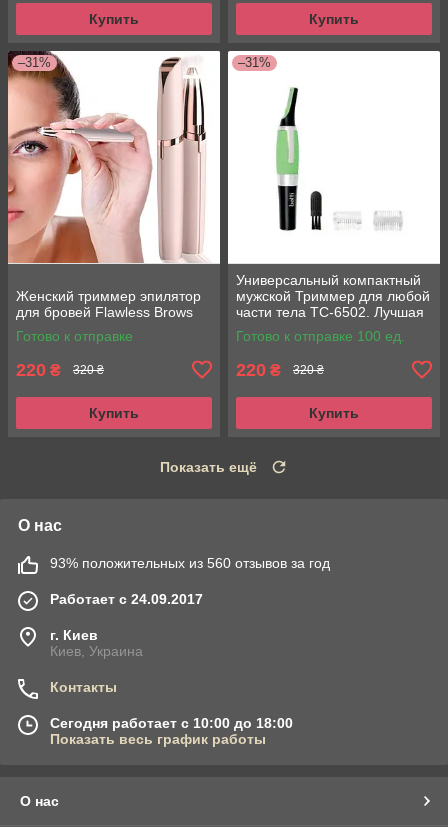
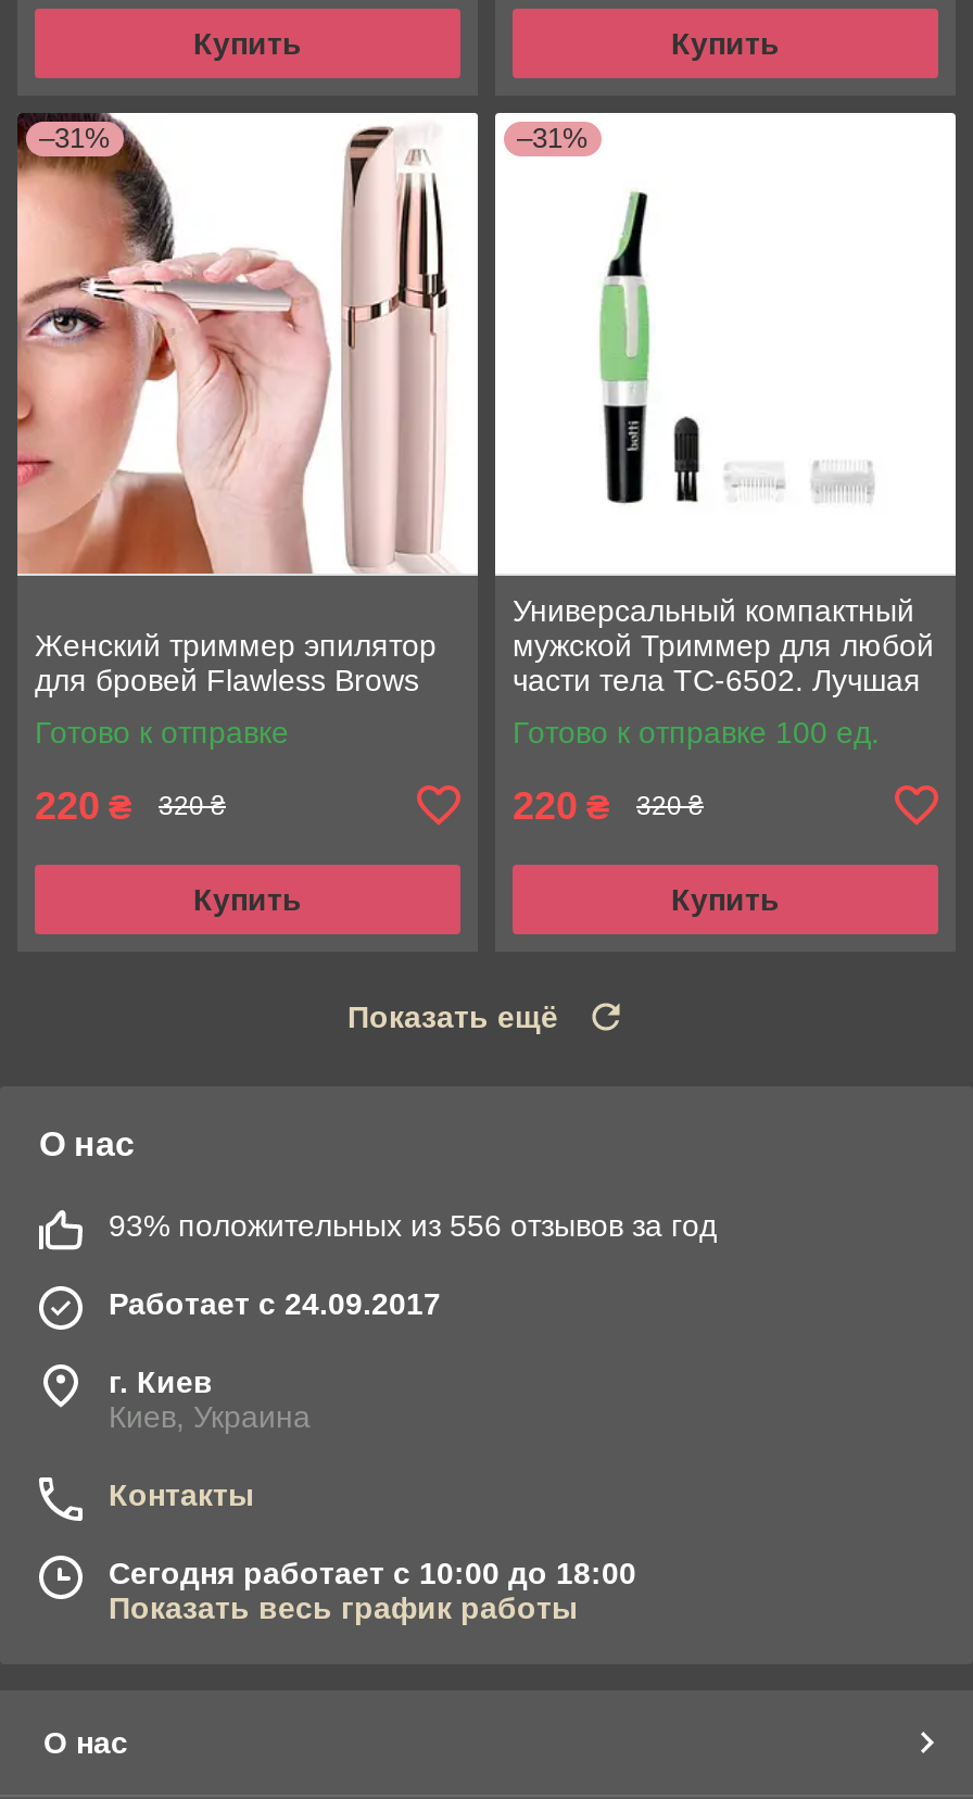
- 93% положительных из 560 отзывов за год
+ 93% положительных из 556 отзывов за год
